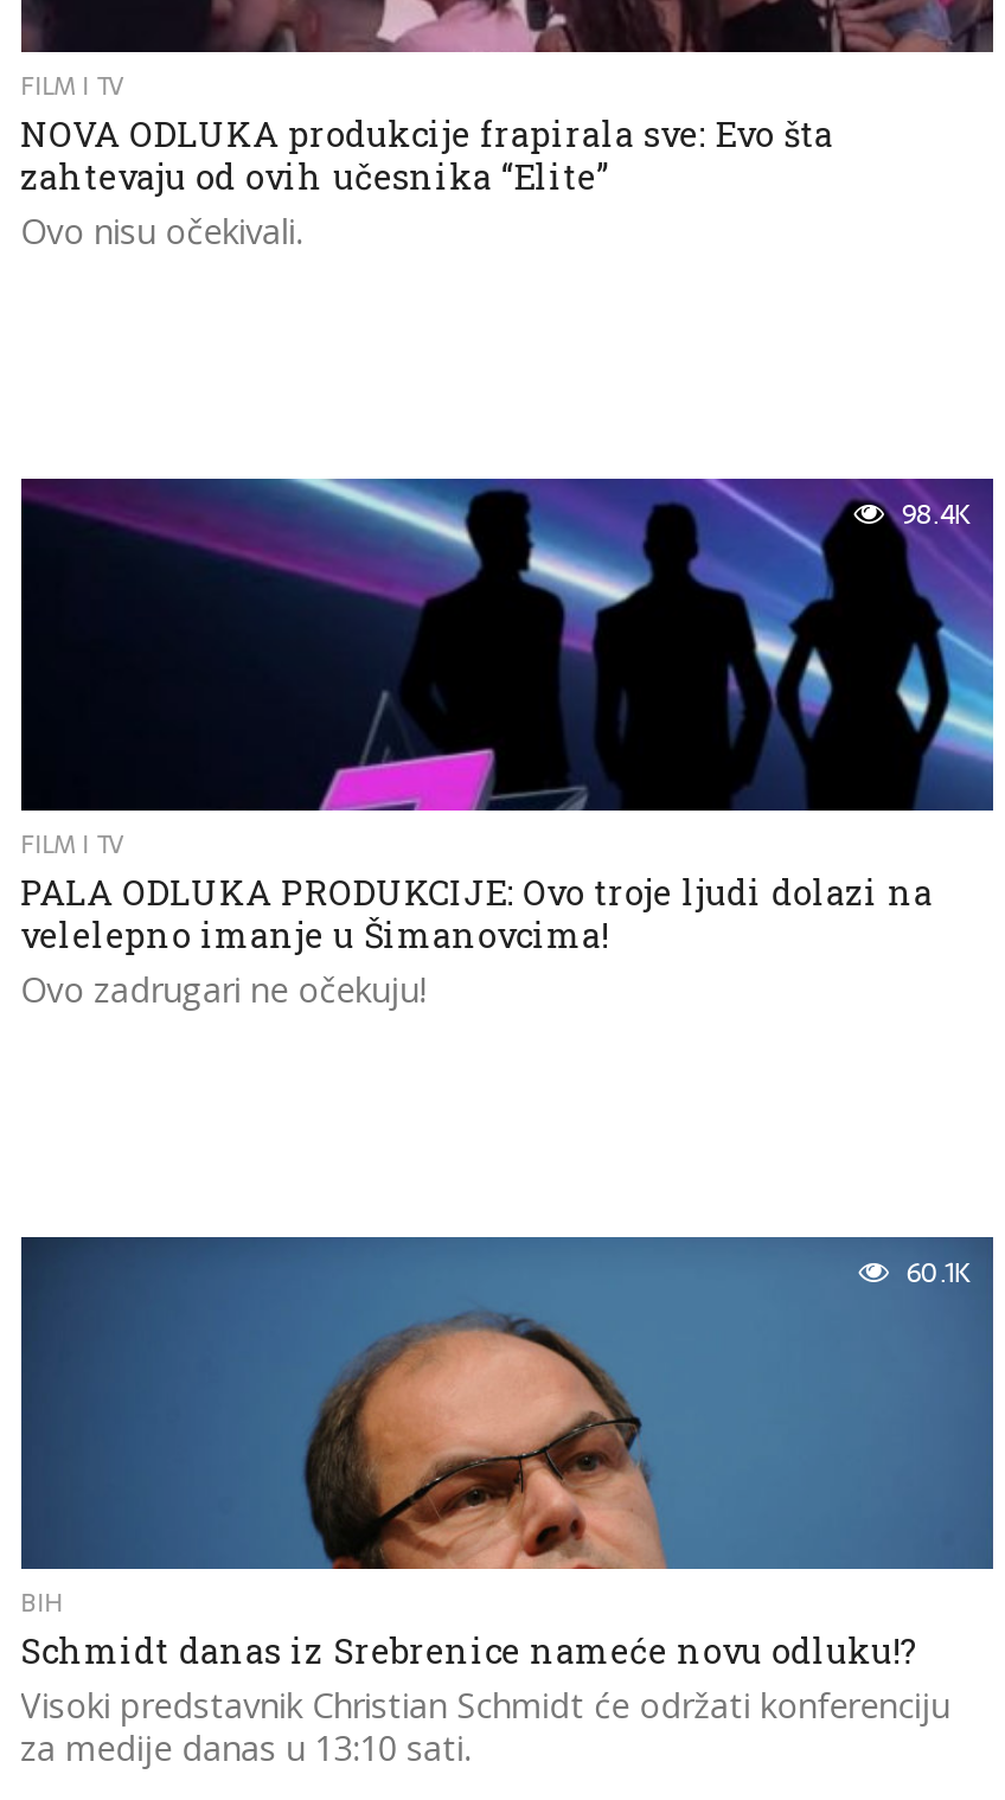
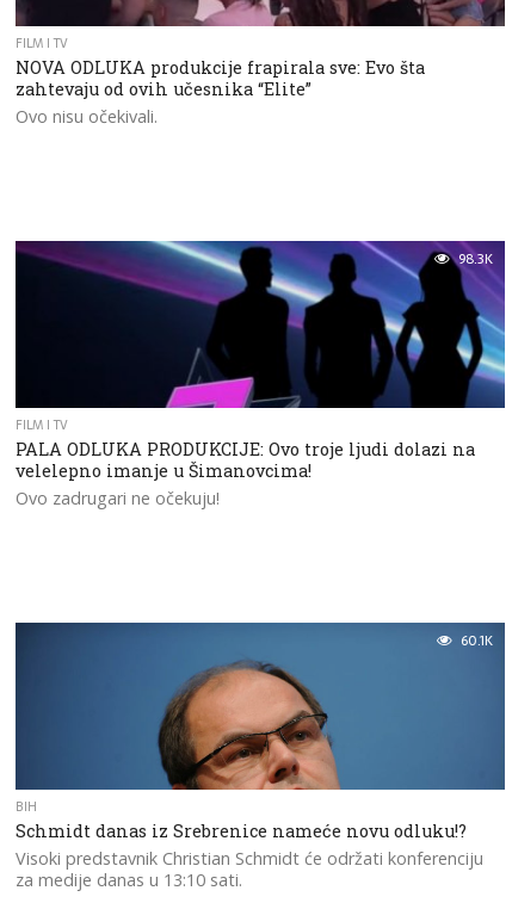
- 98.4K
+ 98.3K
